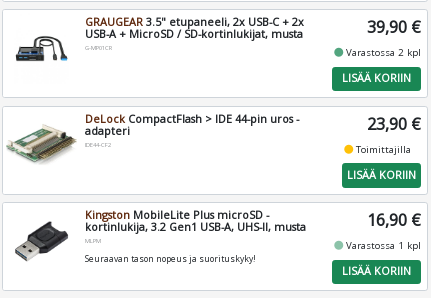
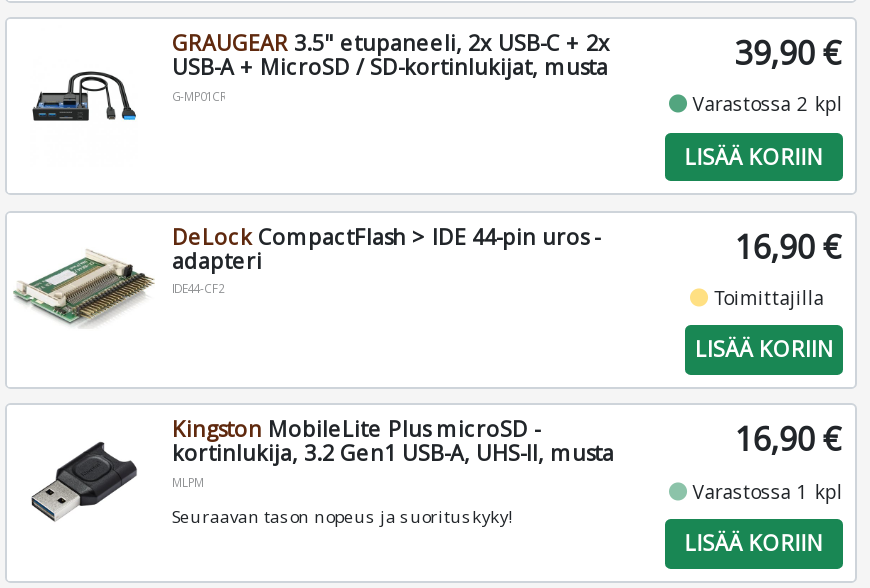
- 23,90 €
+ 16,90 €
